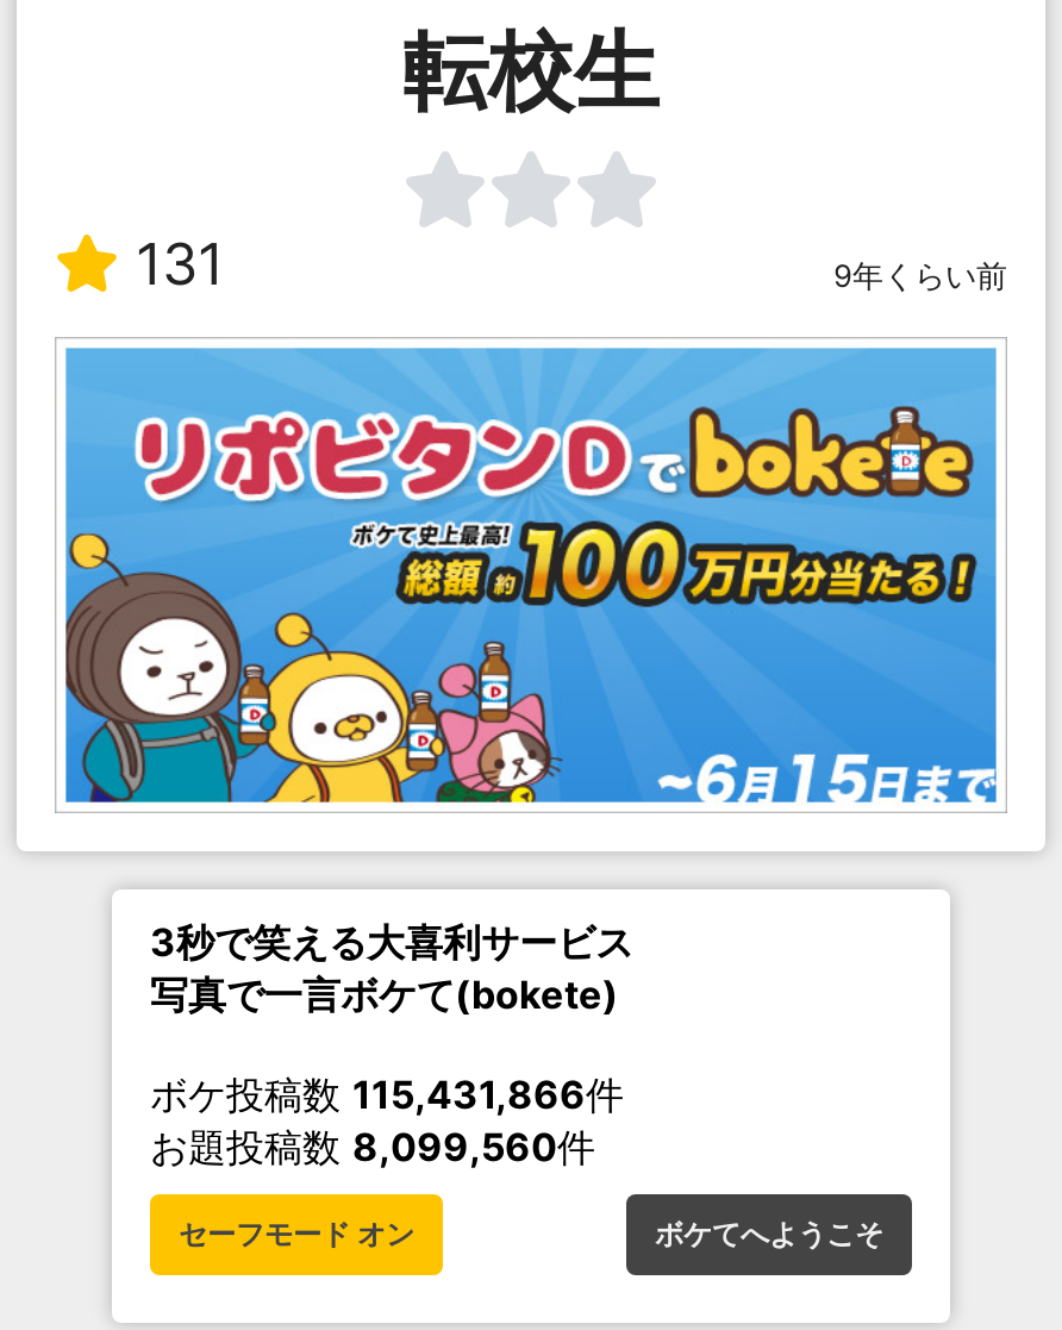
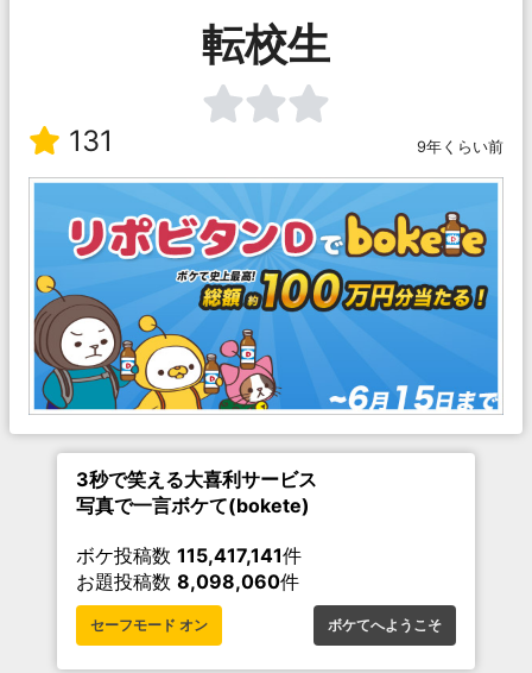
- ボケ投稿数115,431,866件
+ ボケ投稿数115,417,141件

- お題投稿数8,099,560件
+ お題投稿数8,098,060件
